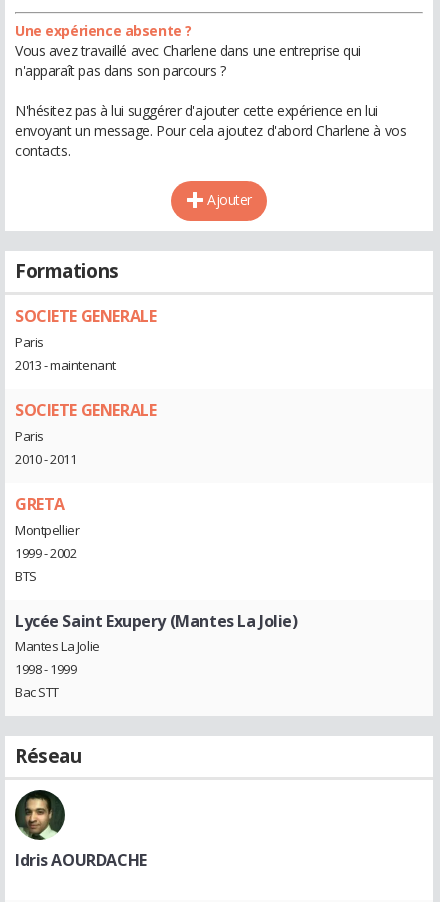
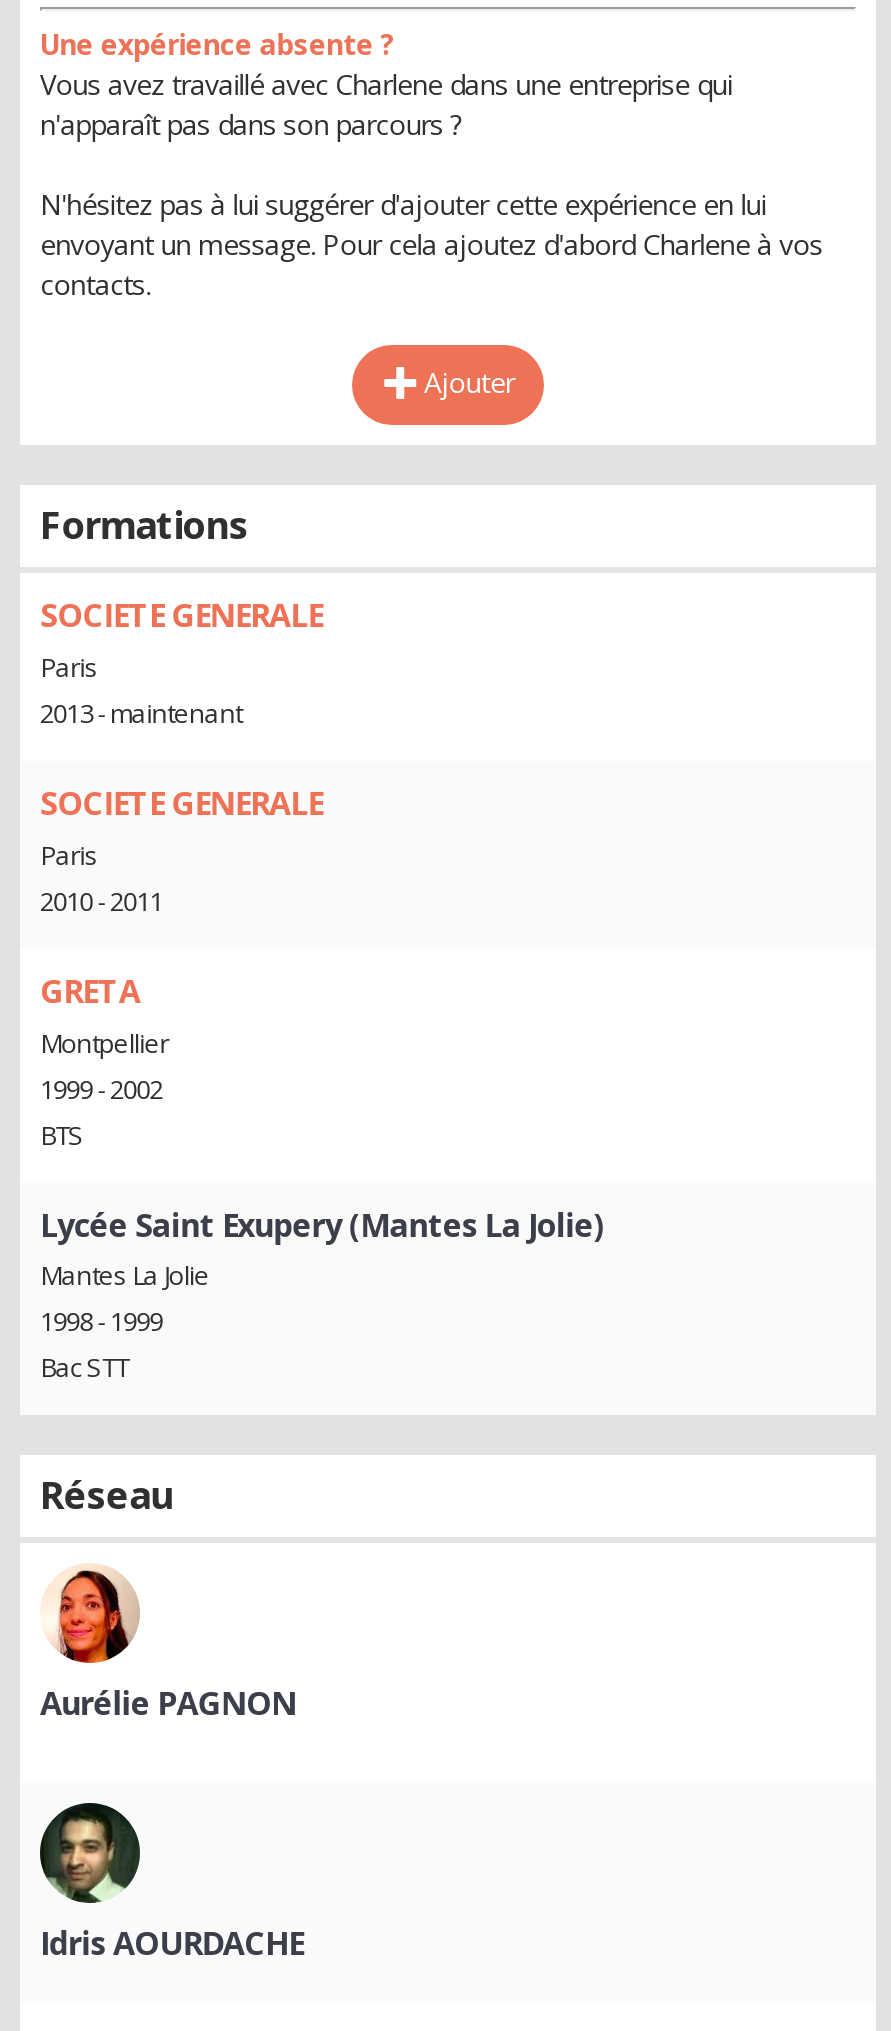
+ [image]
+ Aurélie PAGNON
